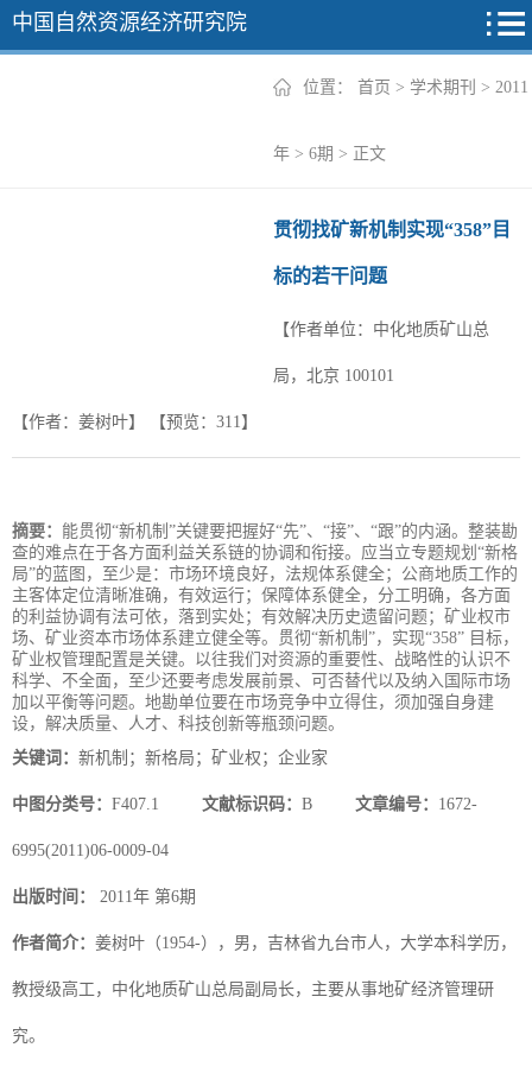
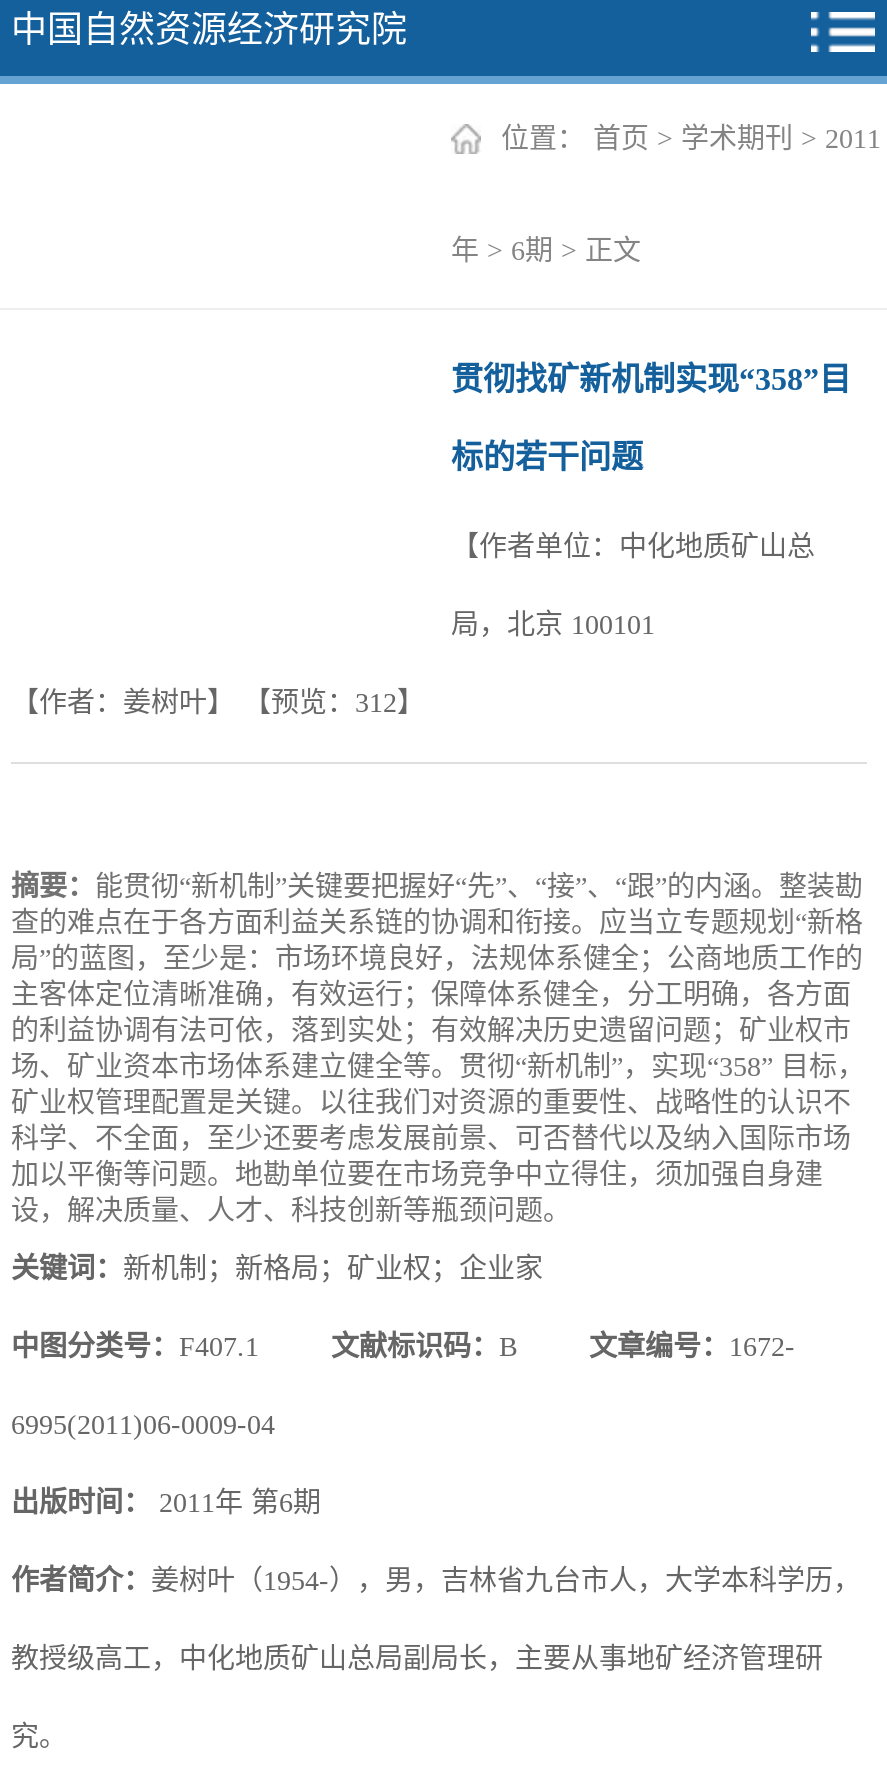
- 【作者：姜树叶】 【预览：311】
+ 【作者：姜树叶】 【预览：312】
